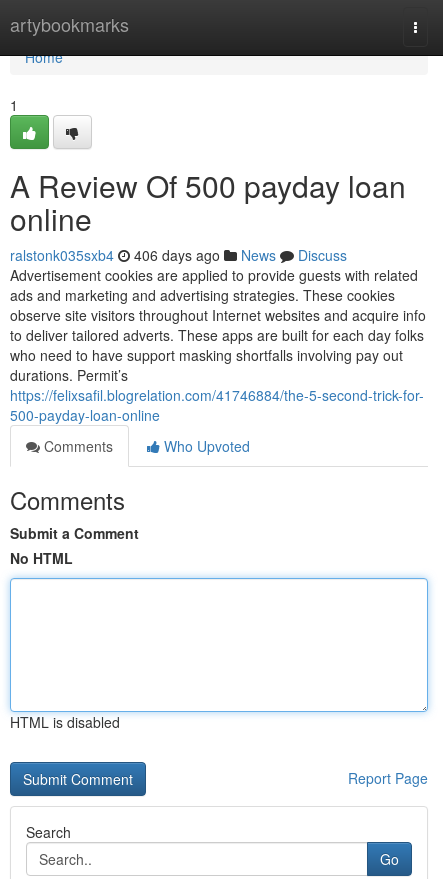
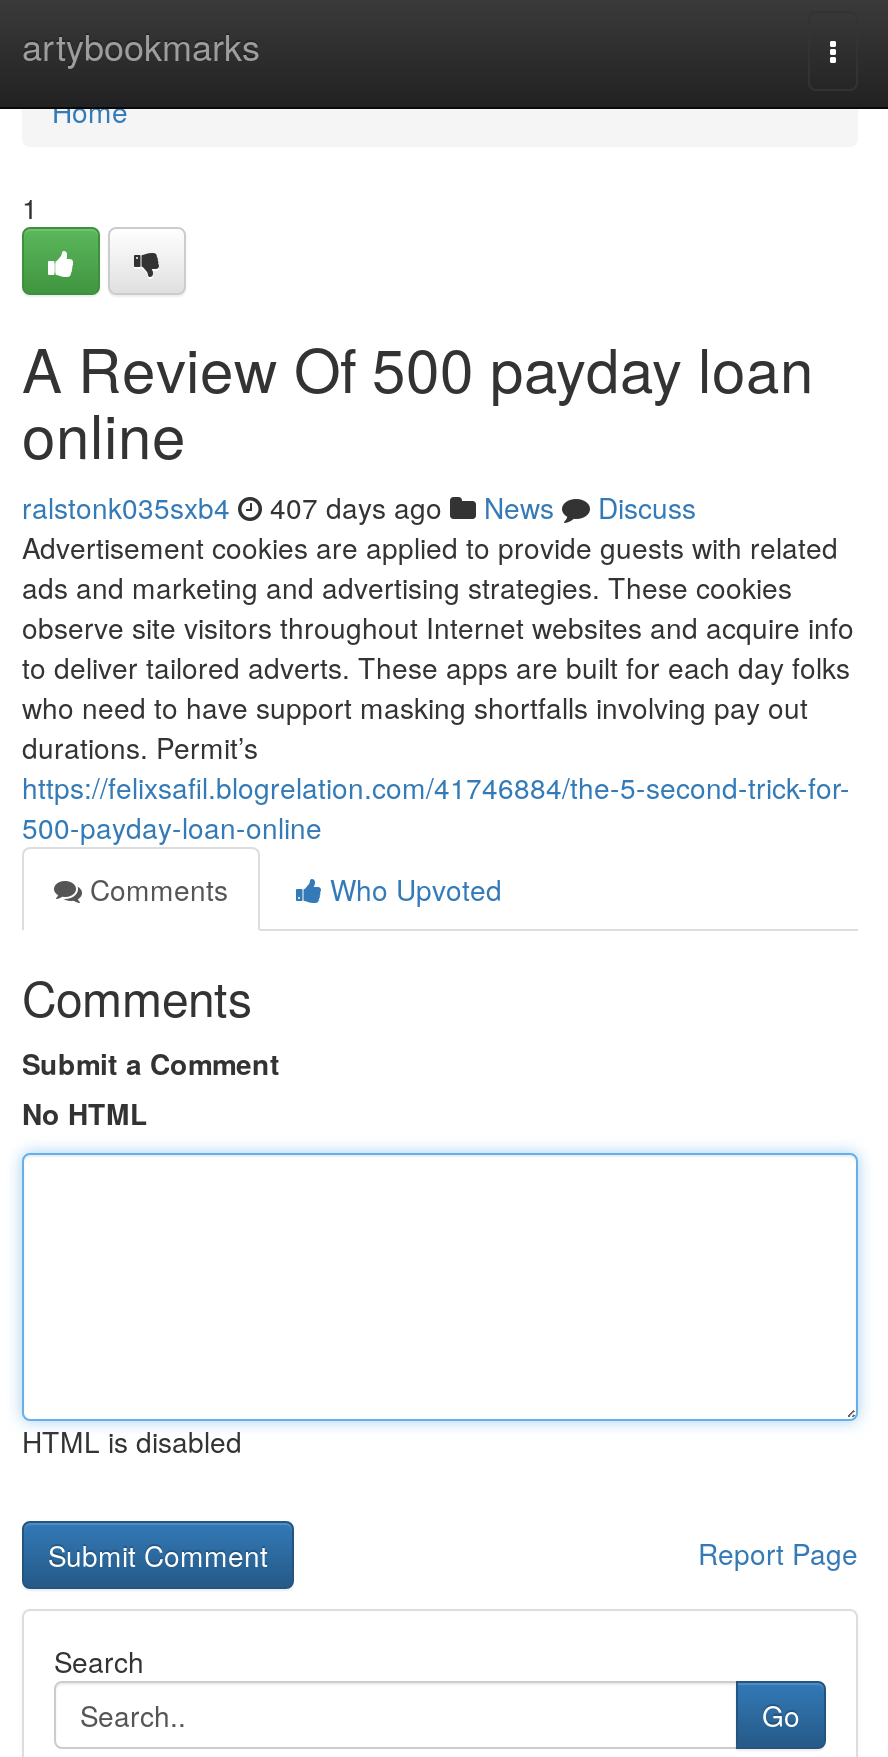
- ralstonk035sxb4 406 days ago News Discuss
+ ralstonk035sxb4 407 days ago News Discuss
